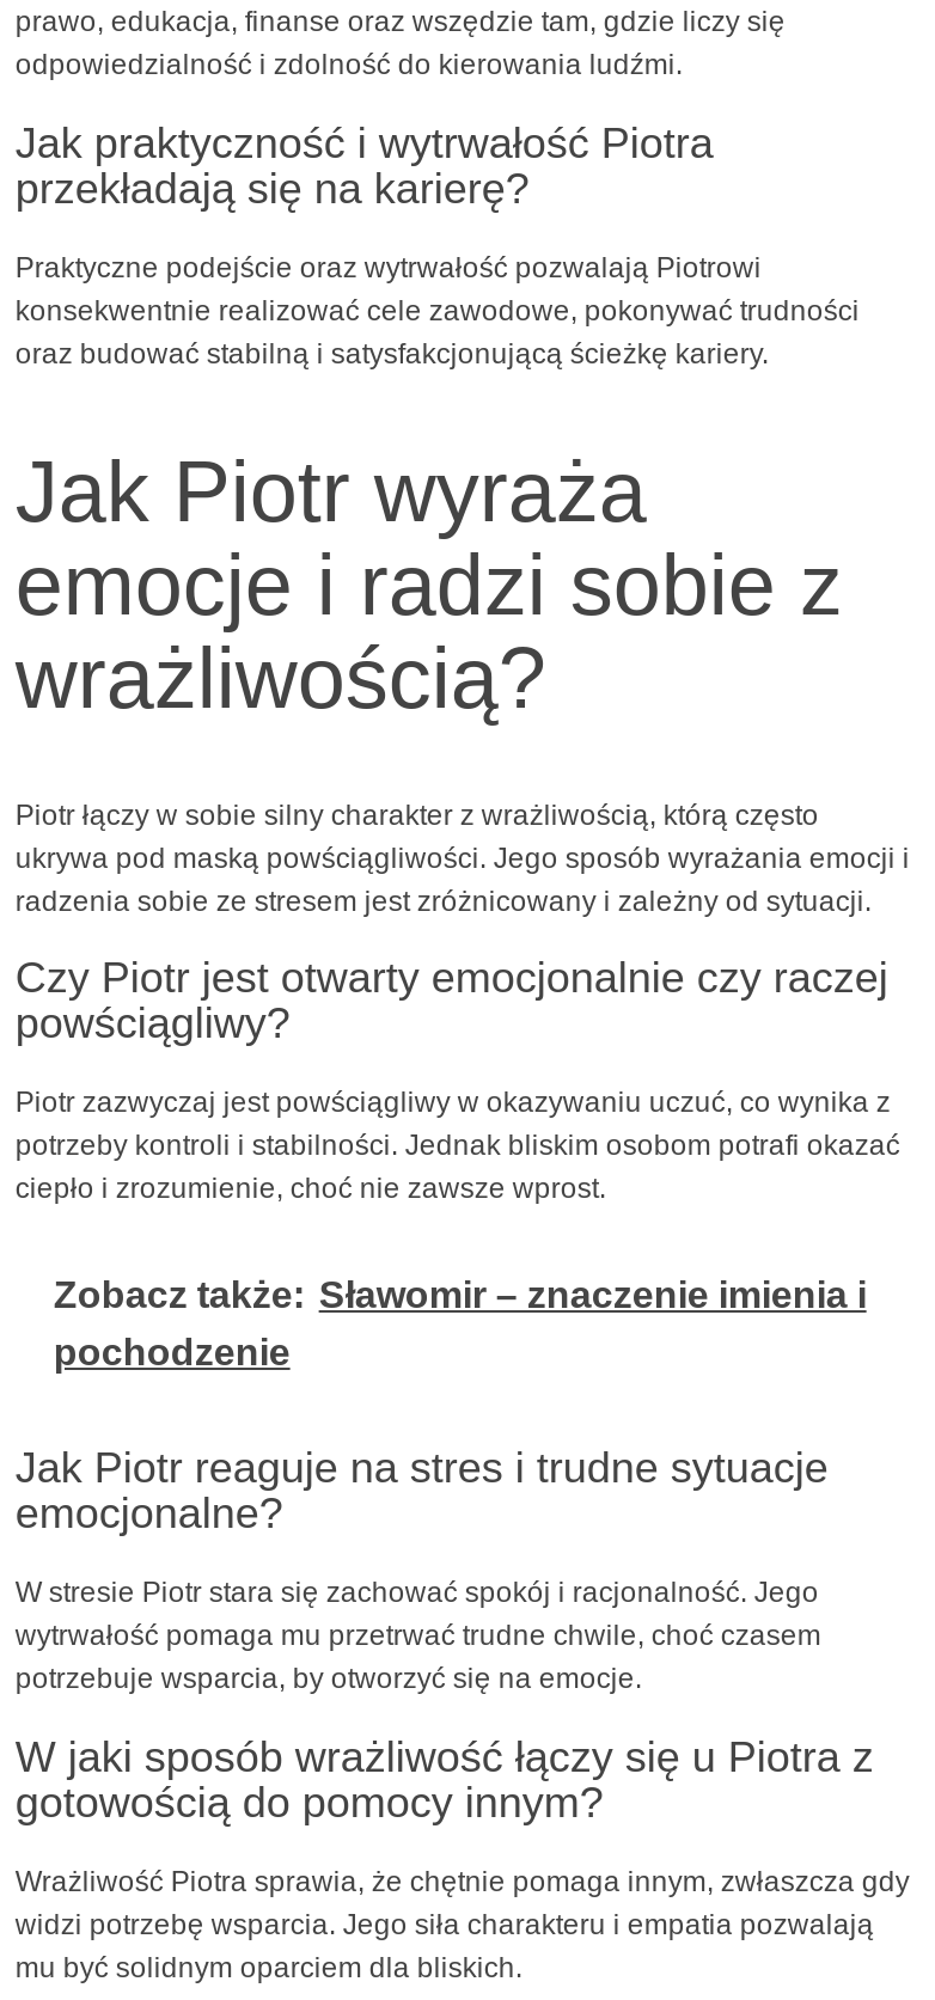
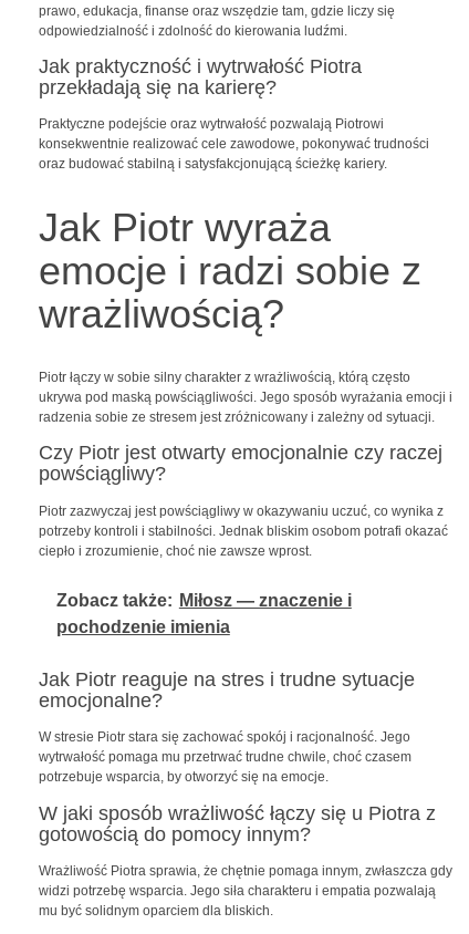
- Zobacz także: Sławomir – znaczenie imienia i
- pochodzenie
+ Zobacz także: Miłosz — znaczenie i
+ pochodzenie imienia
